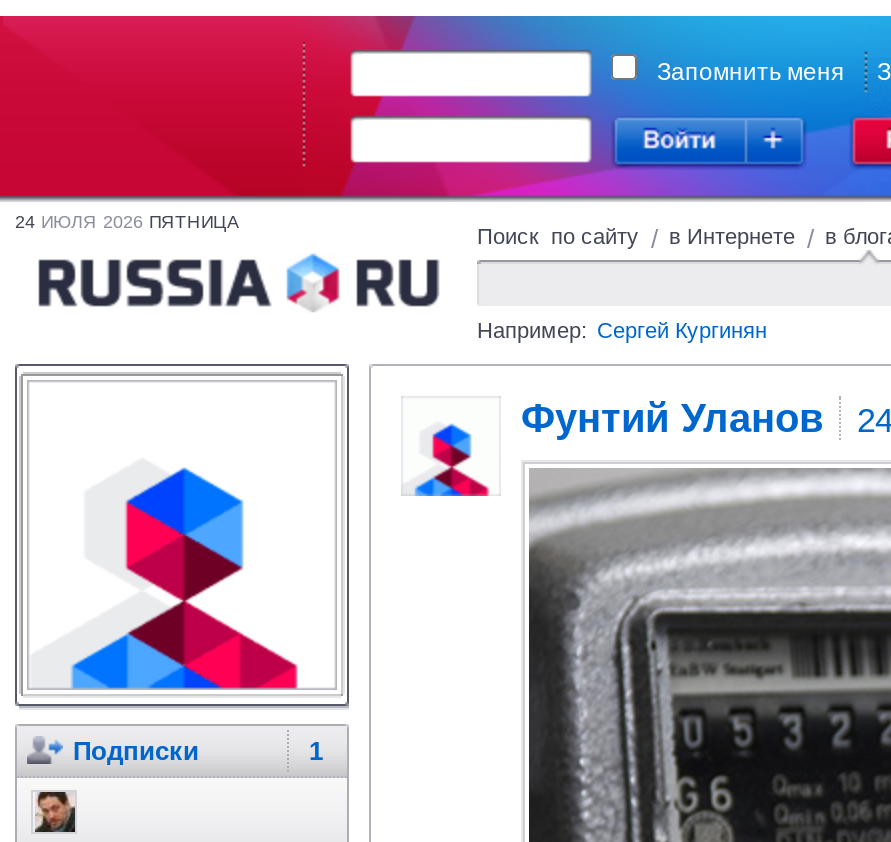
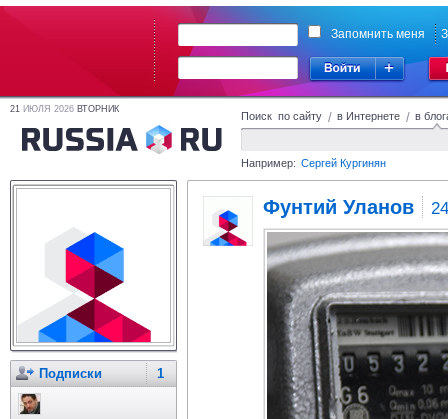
- 24 ИЮЛЯ 2026 ПЯТНИЦА
+ 21 ИЮЛЯ 2026 ВТОРНИК
